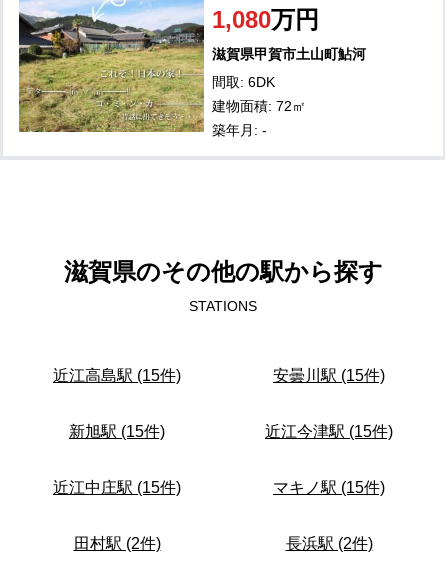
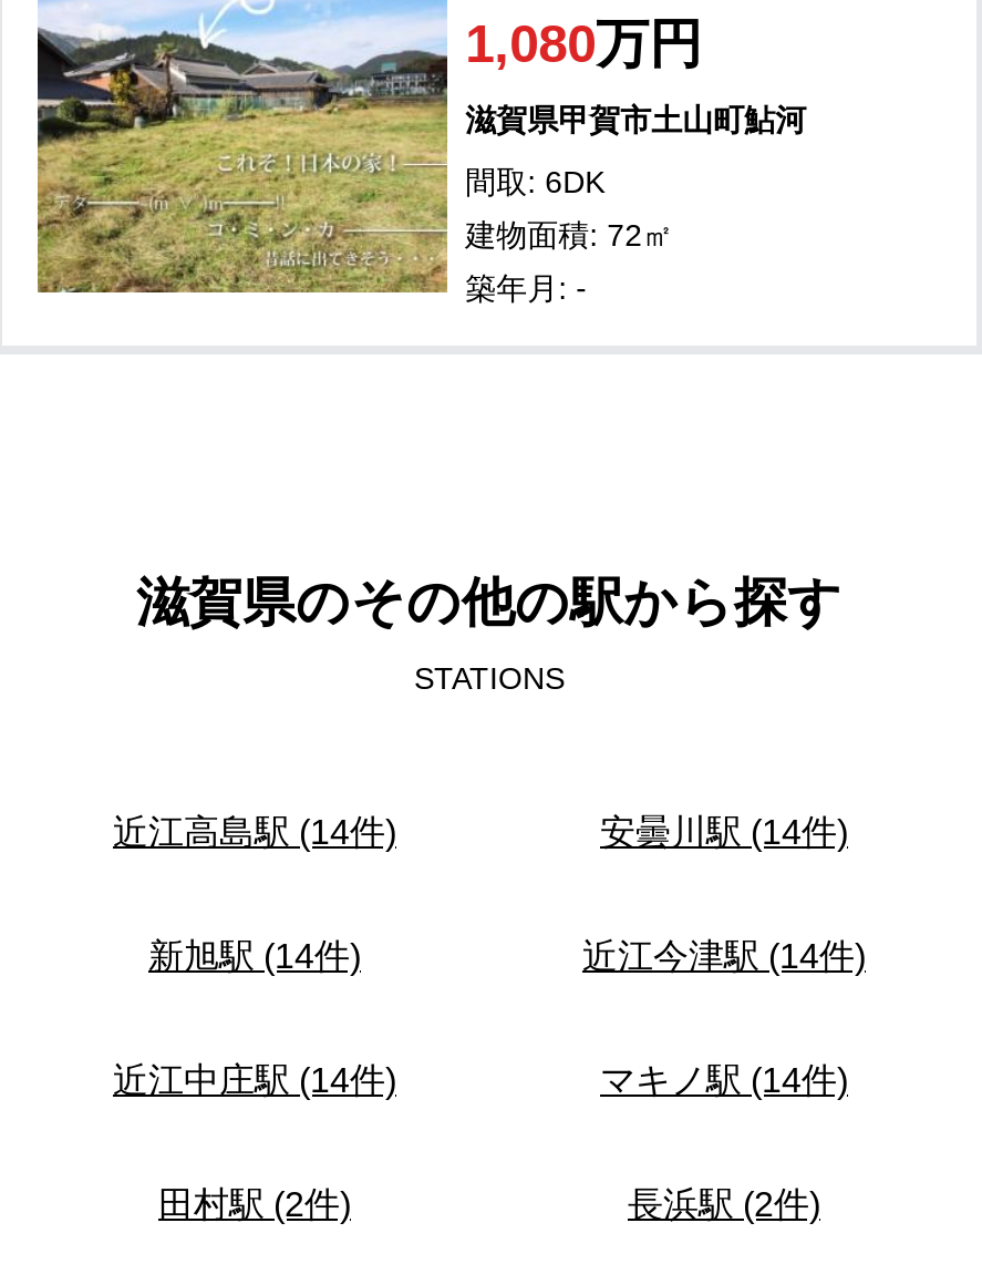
- 近江高島駅 (15件)
+ 近江高島駅 (14件)

- 安曇川駅 (15件)
+ 安曇川駅 (14件)

- 新旭駅 (15件)
+ 新旭駅 (14件)

- 近江今津駅 (15件)
+ 近江今津駅 (14件)

- 近江中庄駅 (15件)
+ 近江中庄駅 (14件)

- マキノ駅 (15件)
+ マキノ駅 (14件)
